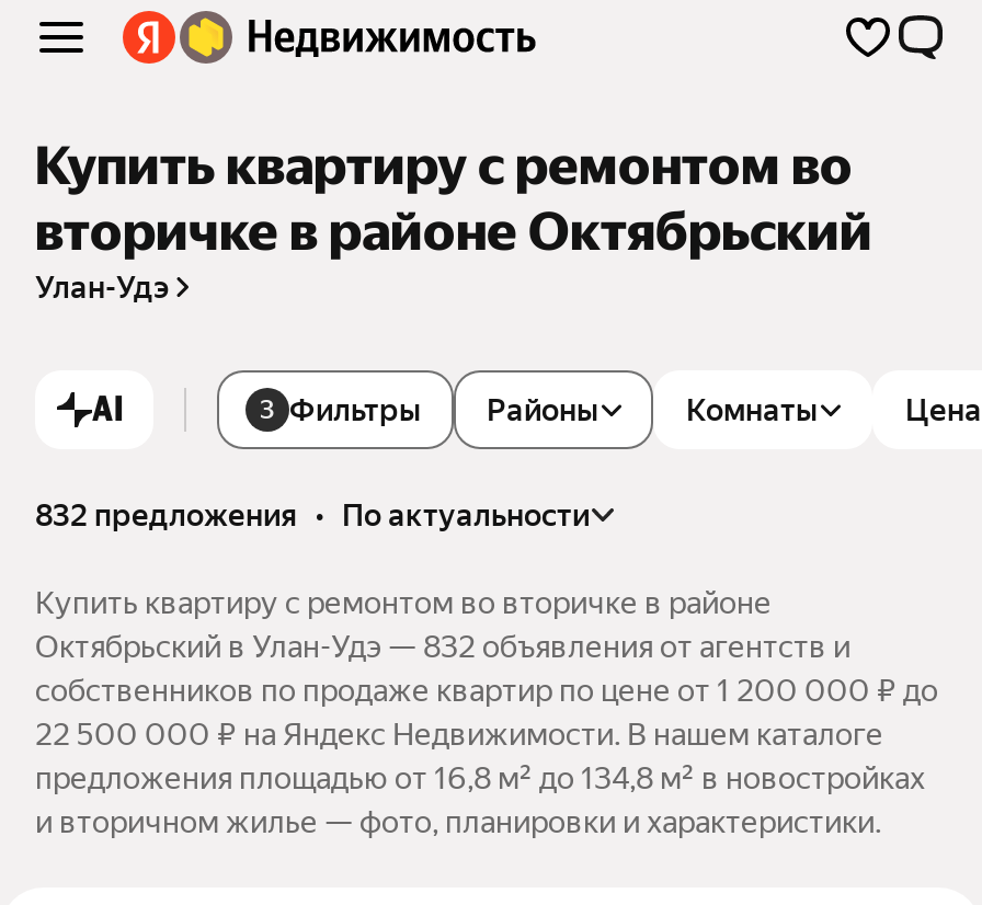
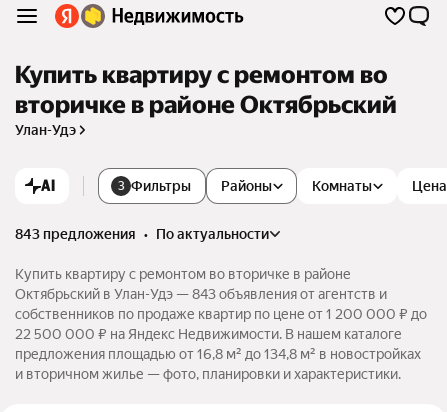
- 832 предложения • по актуальности
+ 843 предложения • по актуальности

- Октябрьский в Улан-Удэ — 832 объявления от агентств и
+ Октябрьский в Улан-Удэ — 843 объявления от агентств и
